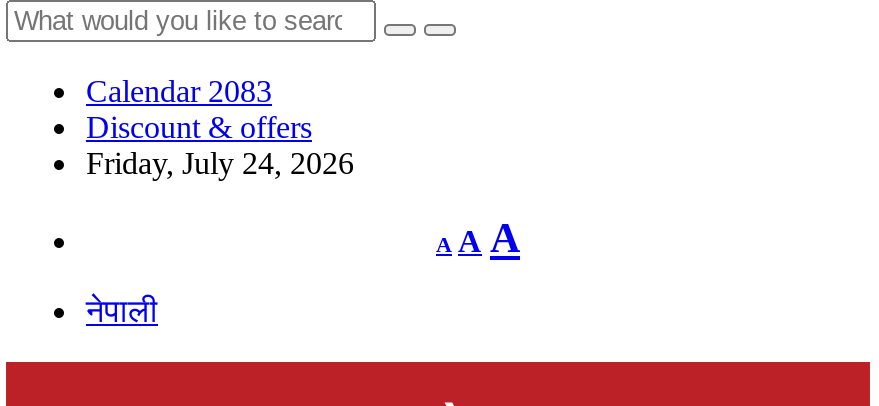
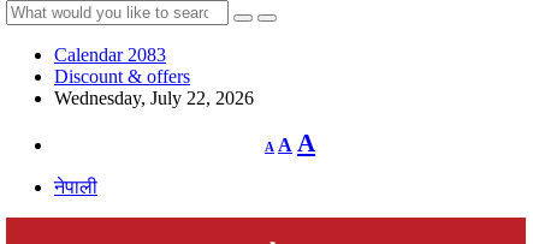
- Friday, July 24, 2026
+ Wednesday, July 22, 2026
